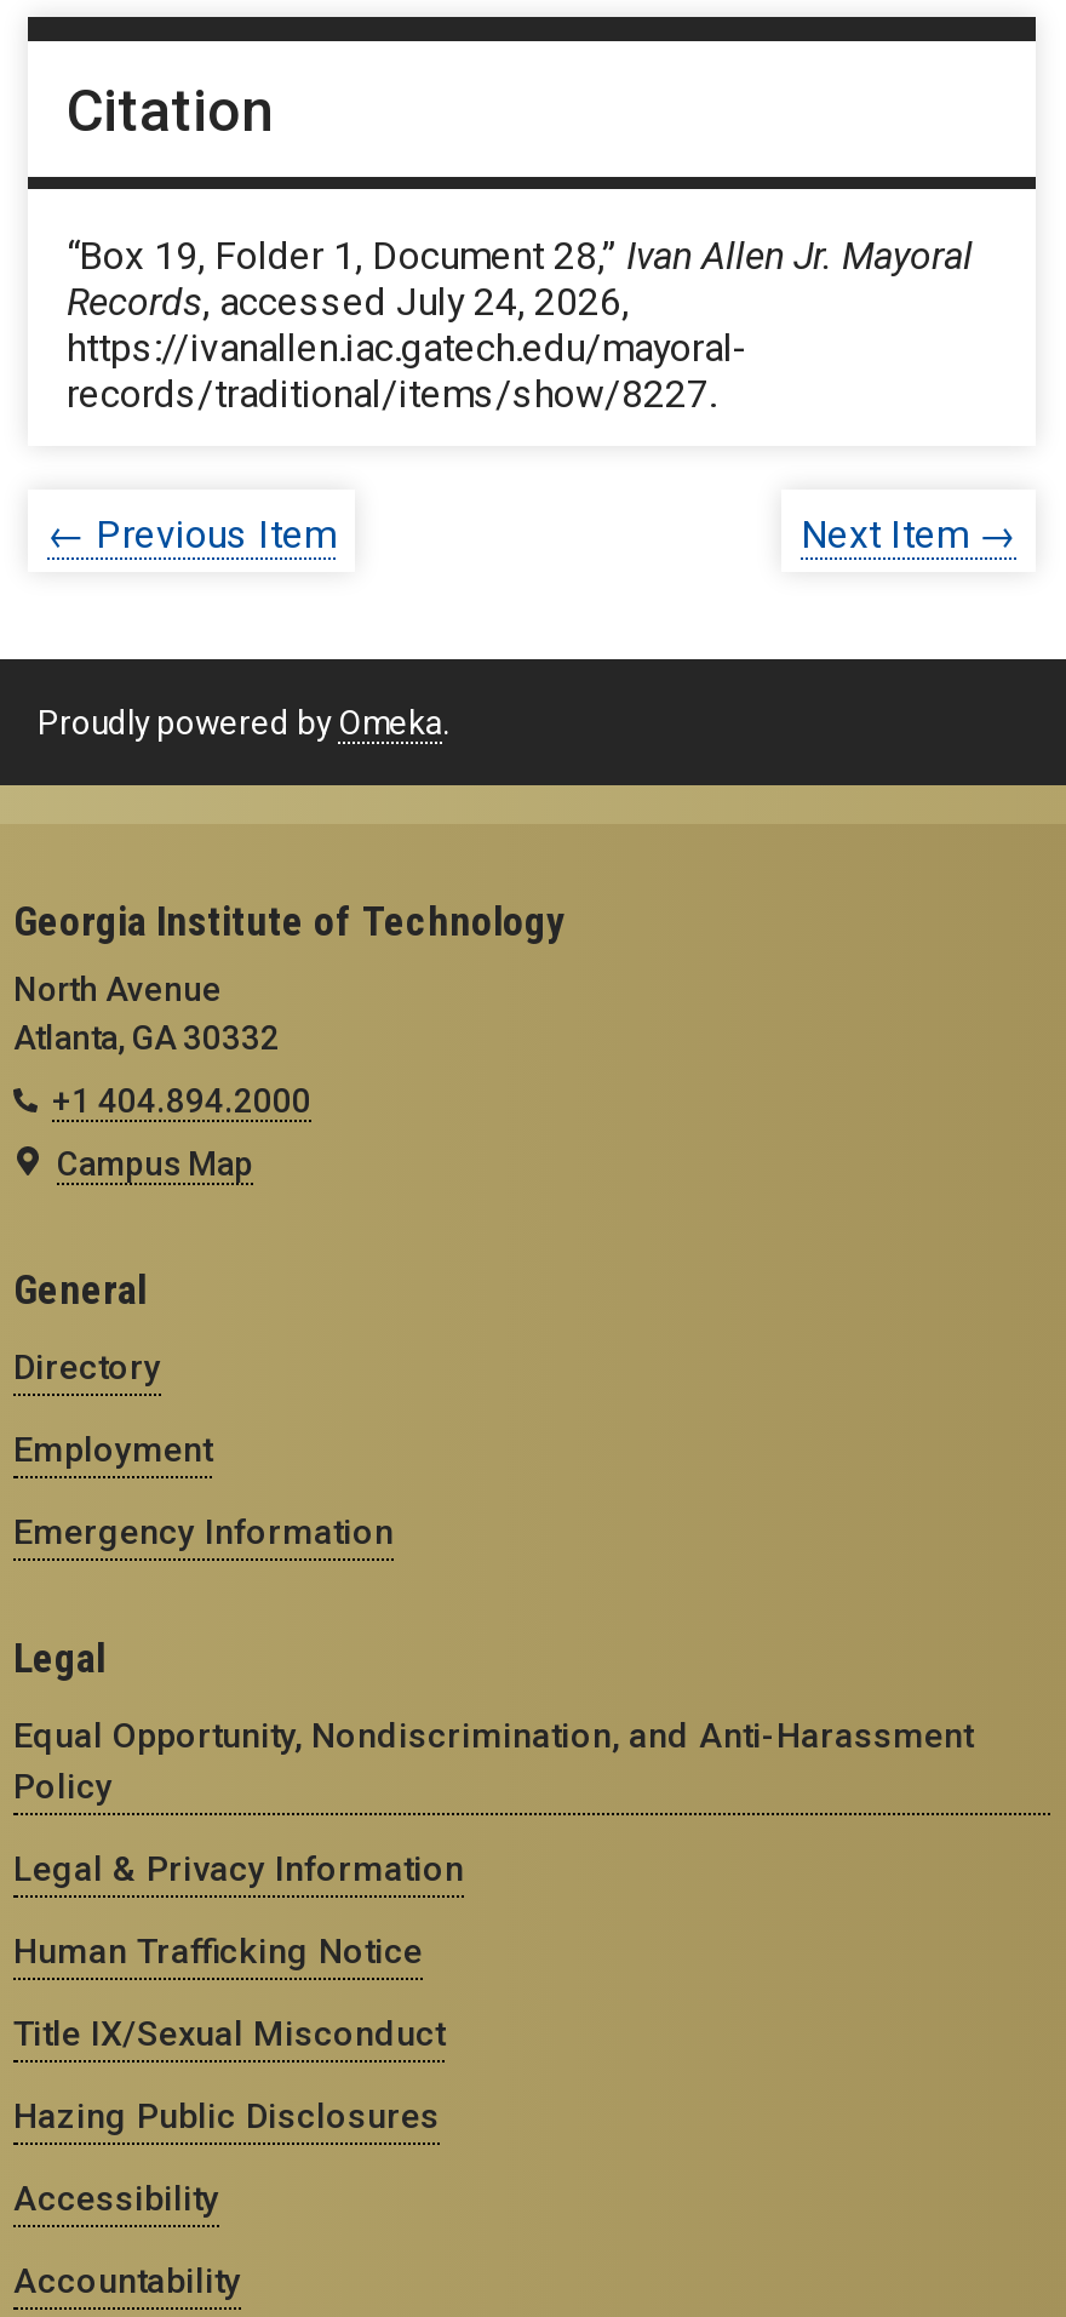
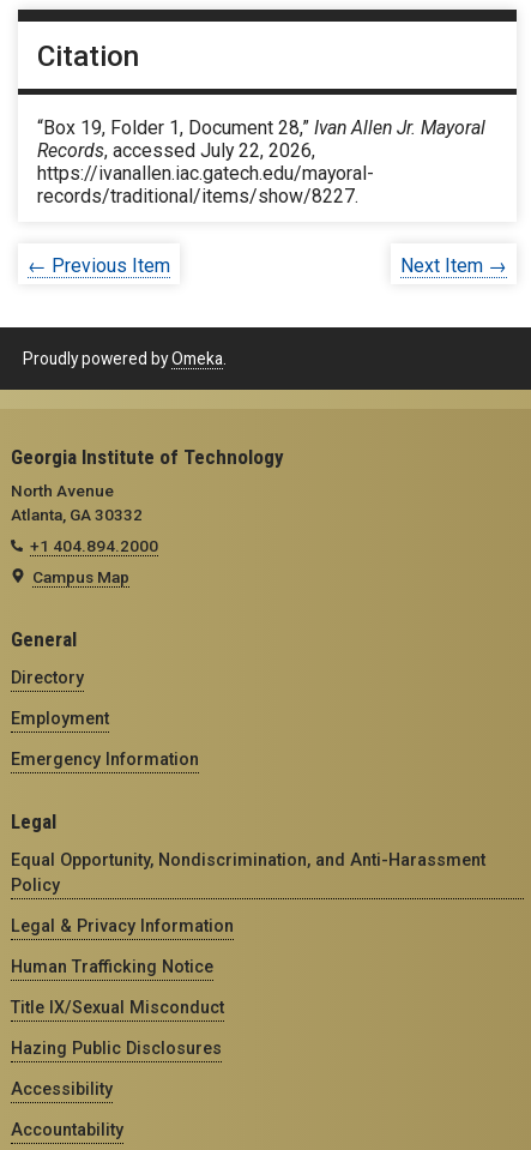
- Records, accessed July 24, 2026,
+ Records, accessed July 22, 2026,
